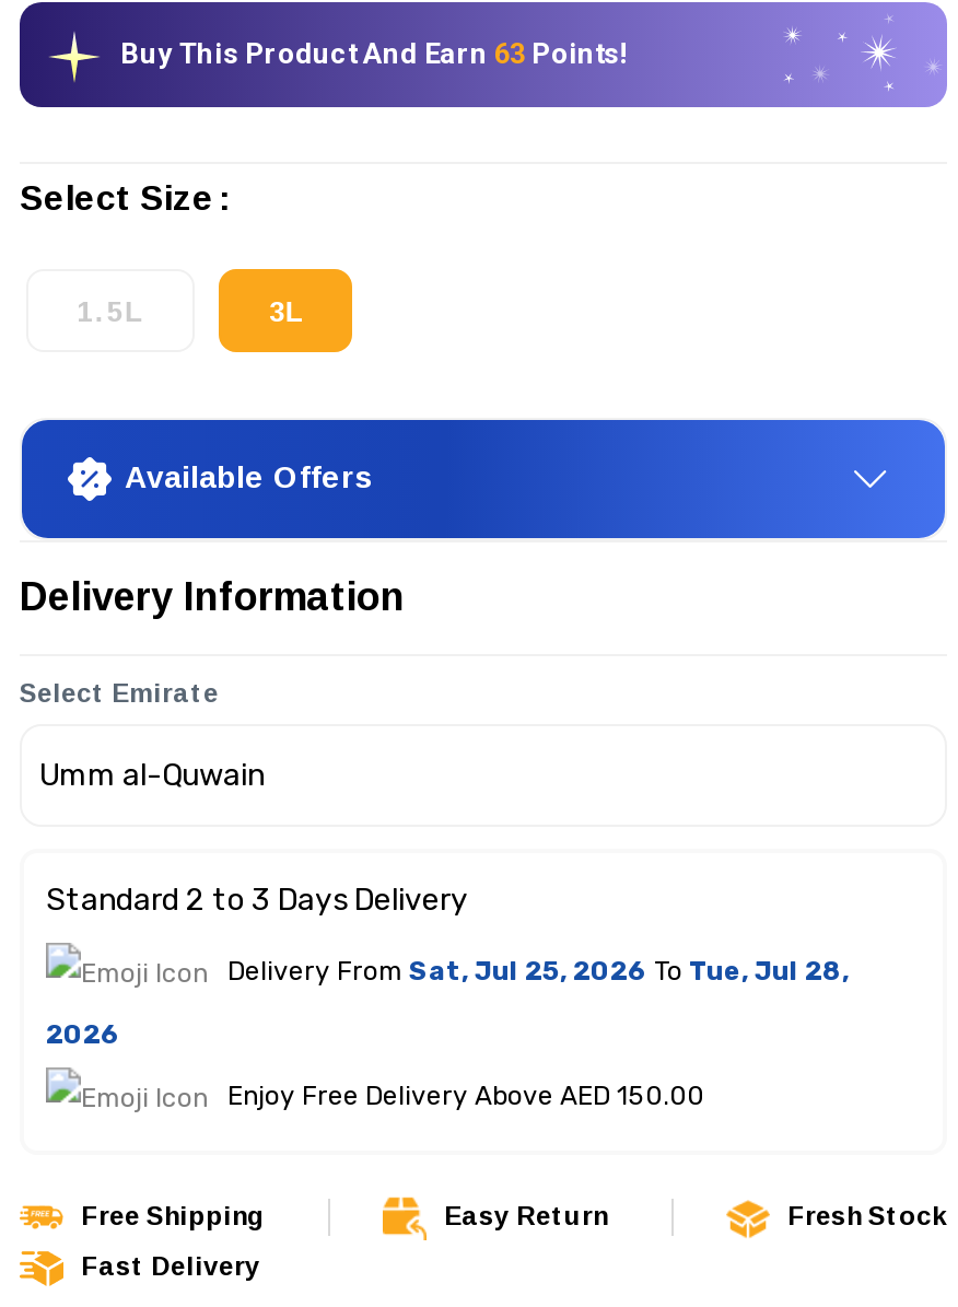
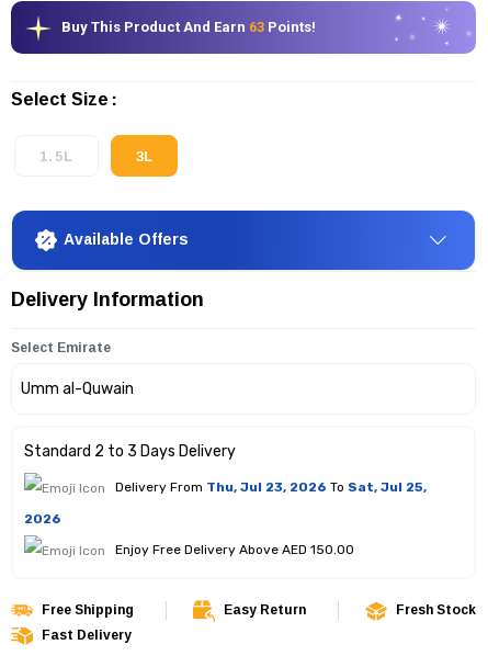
- Delivery From Sat, Jul 25, 2026 To Tue, Jul 28,
+ Delivery From Thu, Jul 23, 2026 To Sat, Jul 25,
